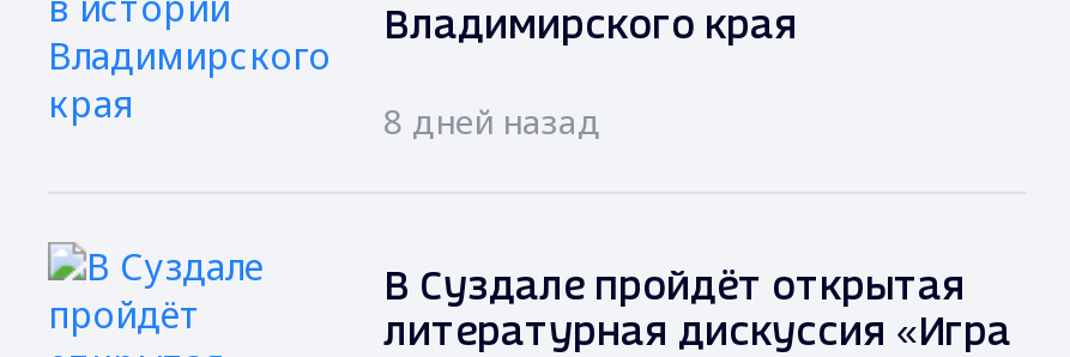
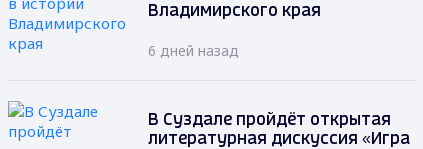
- 8 дней назад
+ 6 дней назад
